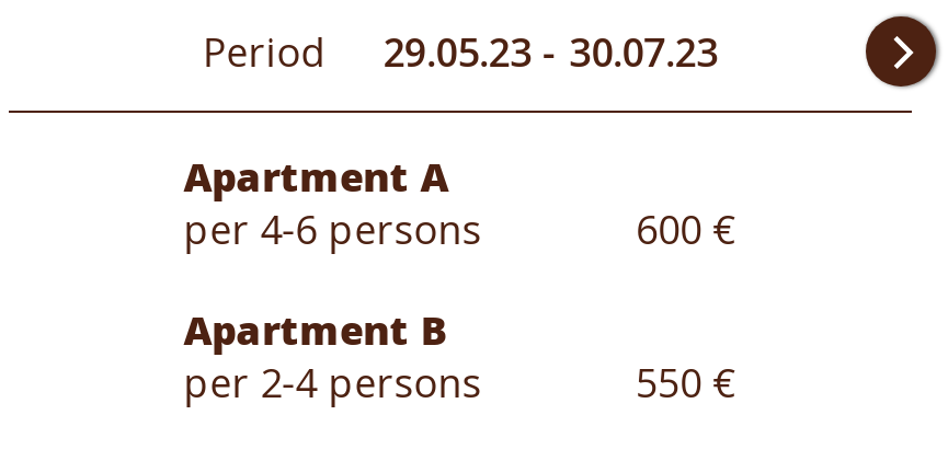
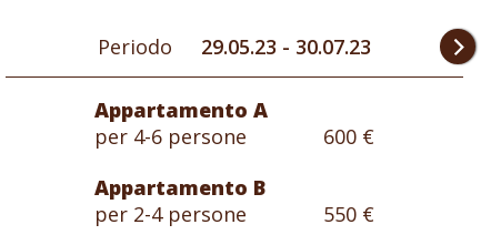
- Period
+ Periodo

- Apartment A
+ Appartamento A

- per 4-6 persons
+ per 4-6 persone

- Apartment B
+ Appartamento B

- per 2-4 persons
+ per 2-4 persone
